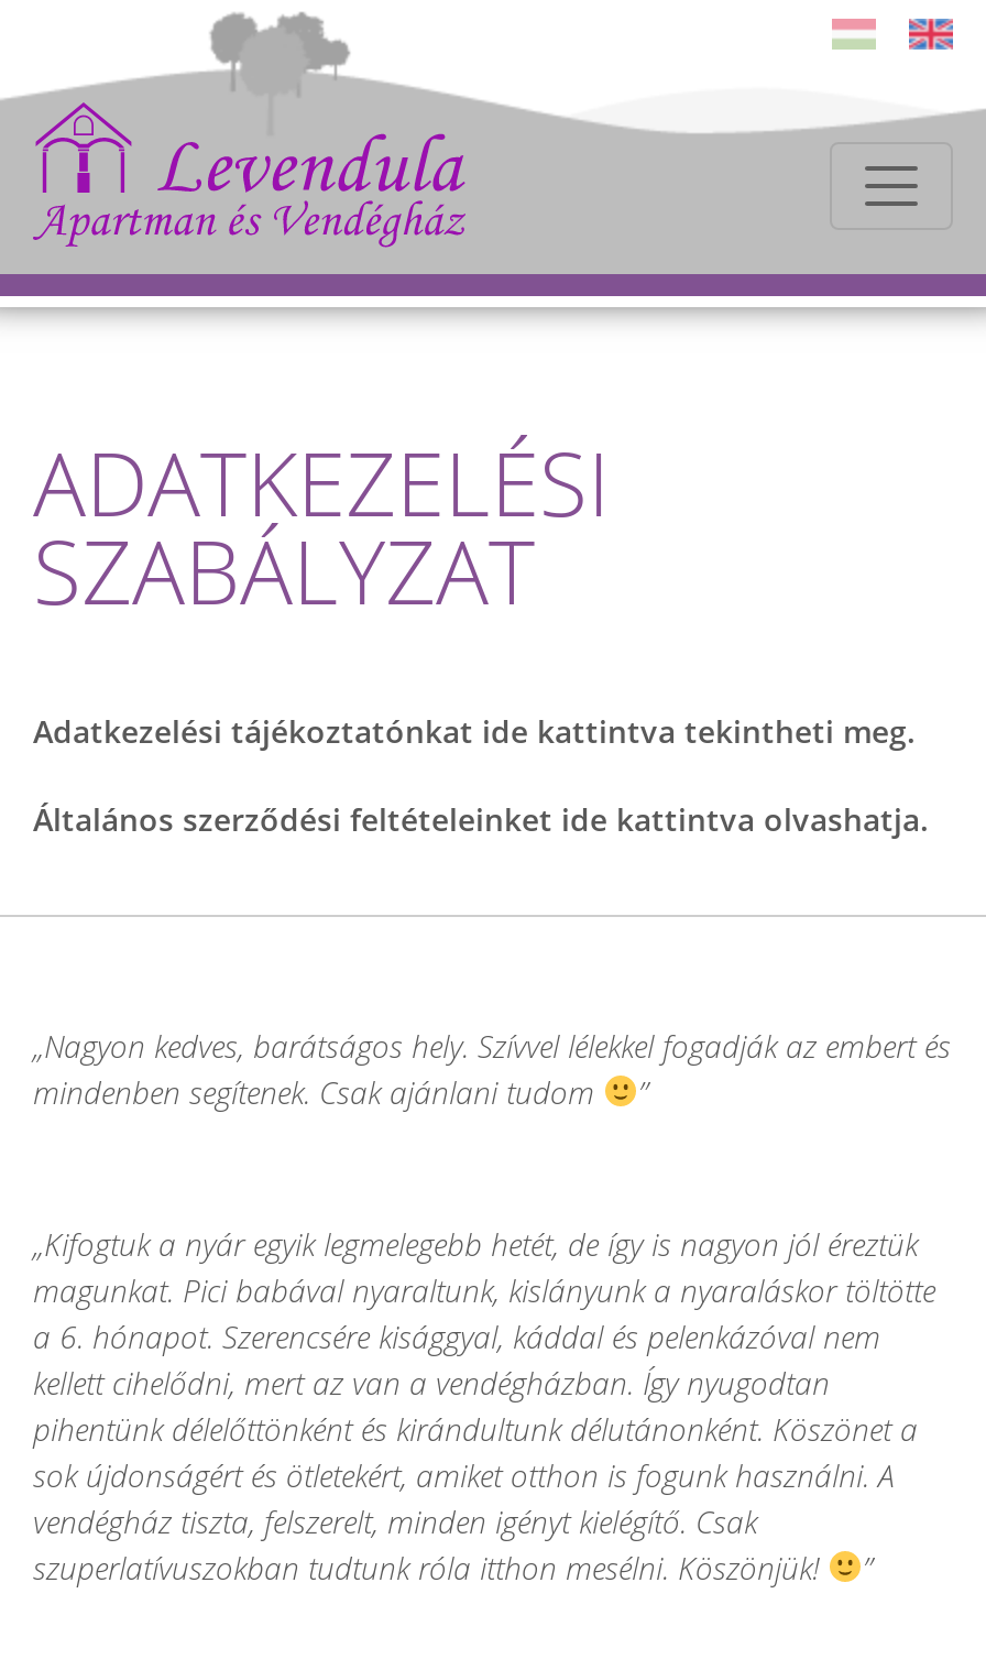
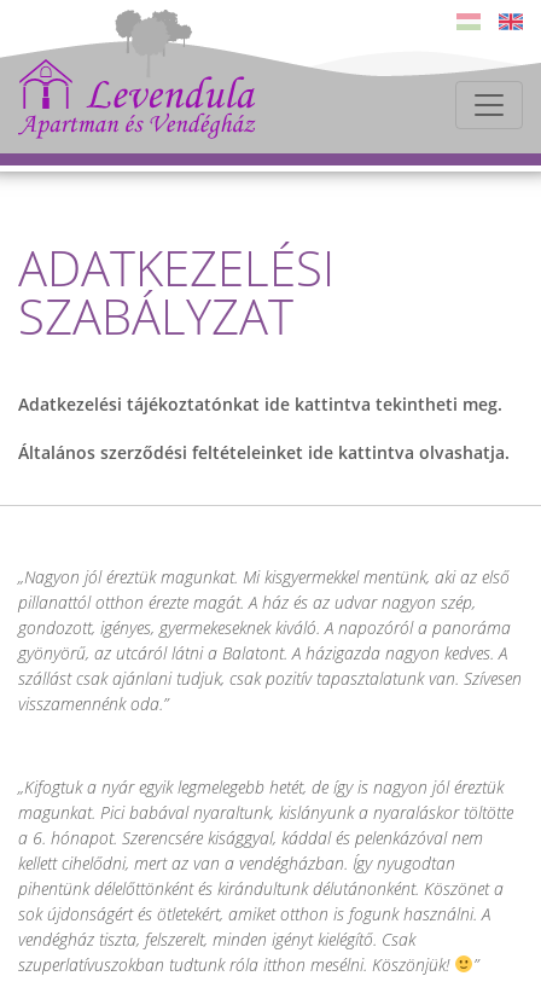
- Nagyon kedves, barátságos hely. Szívvel lélekkel fogadják az embert és
- mindenben segítenek. Csak ajánlani tudom
+ Nagyon jól éreztük magunkat. Mi kisgyermekkel mentünk, aki az első
+ pillanattól otthon érezte magát. A ház és az udvar nagyon szép,
+ gondozott, igényes, gyermekeseknek kiváló. A napozóról a panoráma
+ gyönyörű, az utcáról látni a Balatont. A házigazda nagyon kedves. A
+ szállást csak ajánlani tudjuk, csak pozitív tapasztalatunk van. Szívesen
+ visszamennénk oda.
